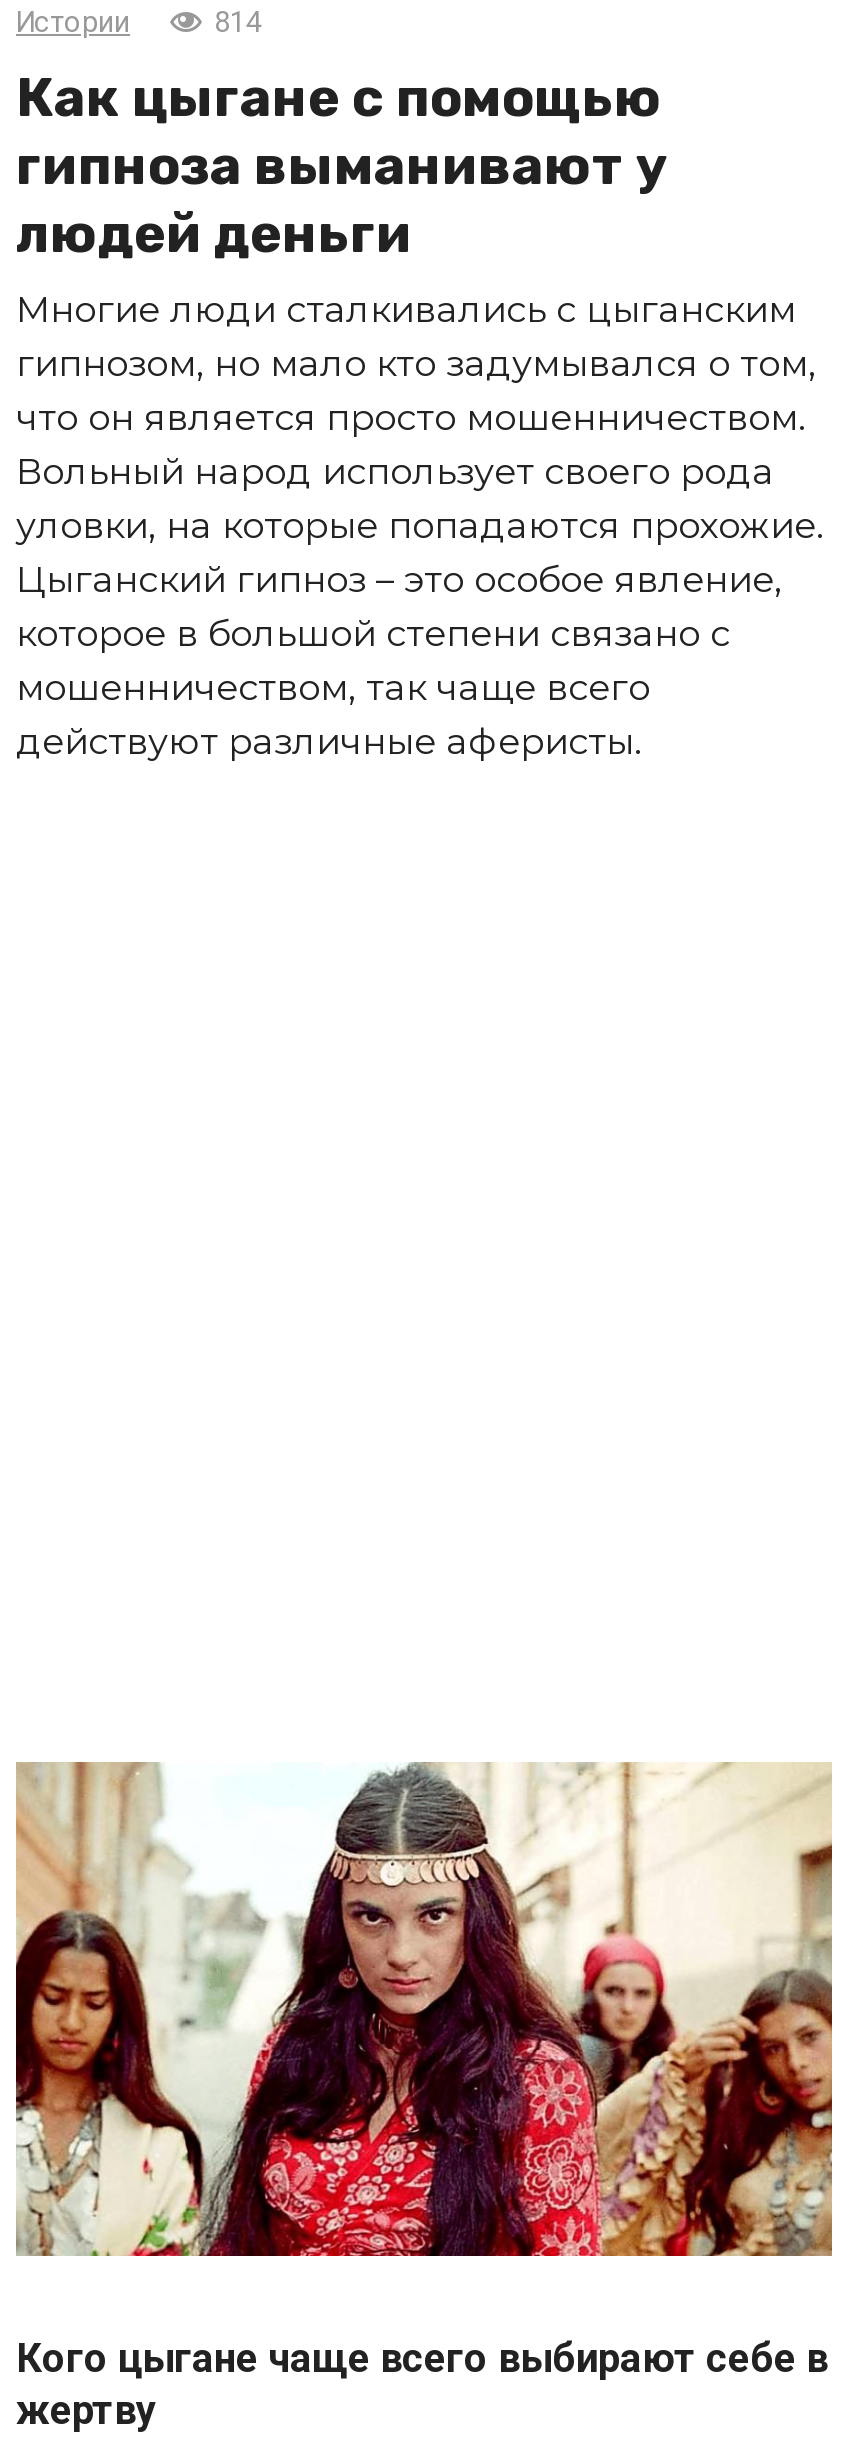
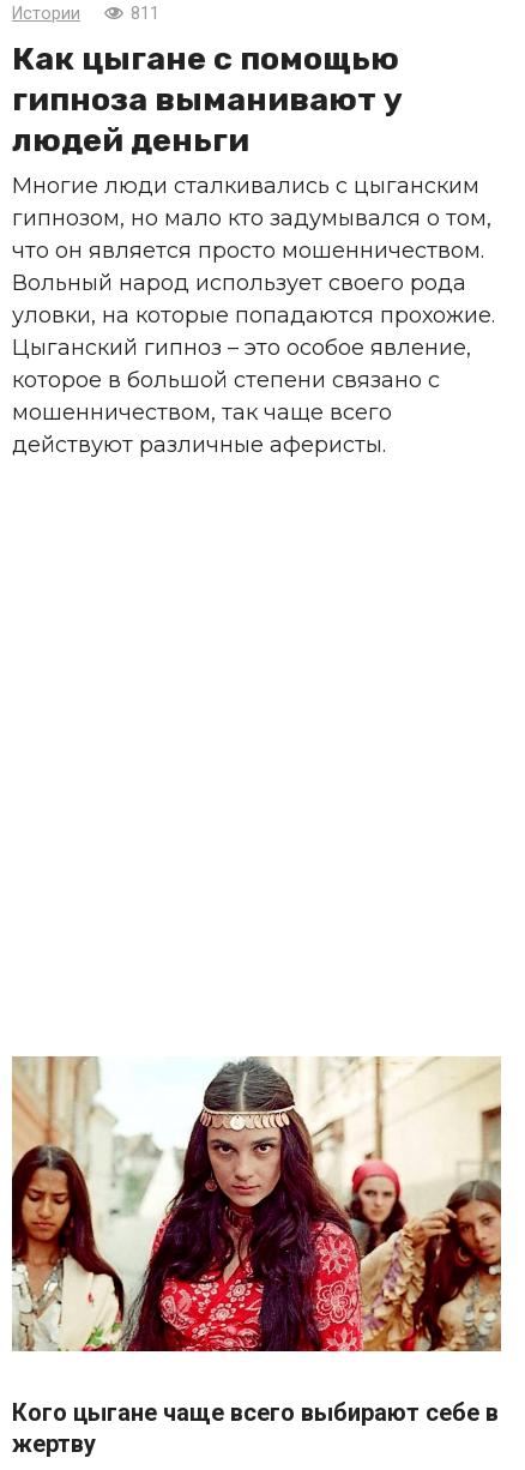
- 814
+ 811
